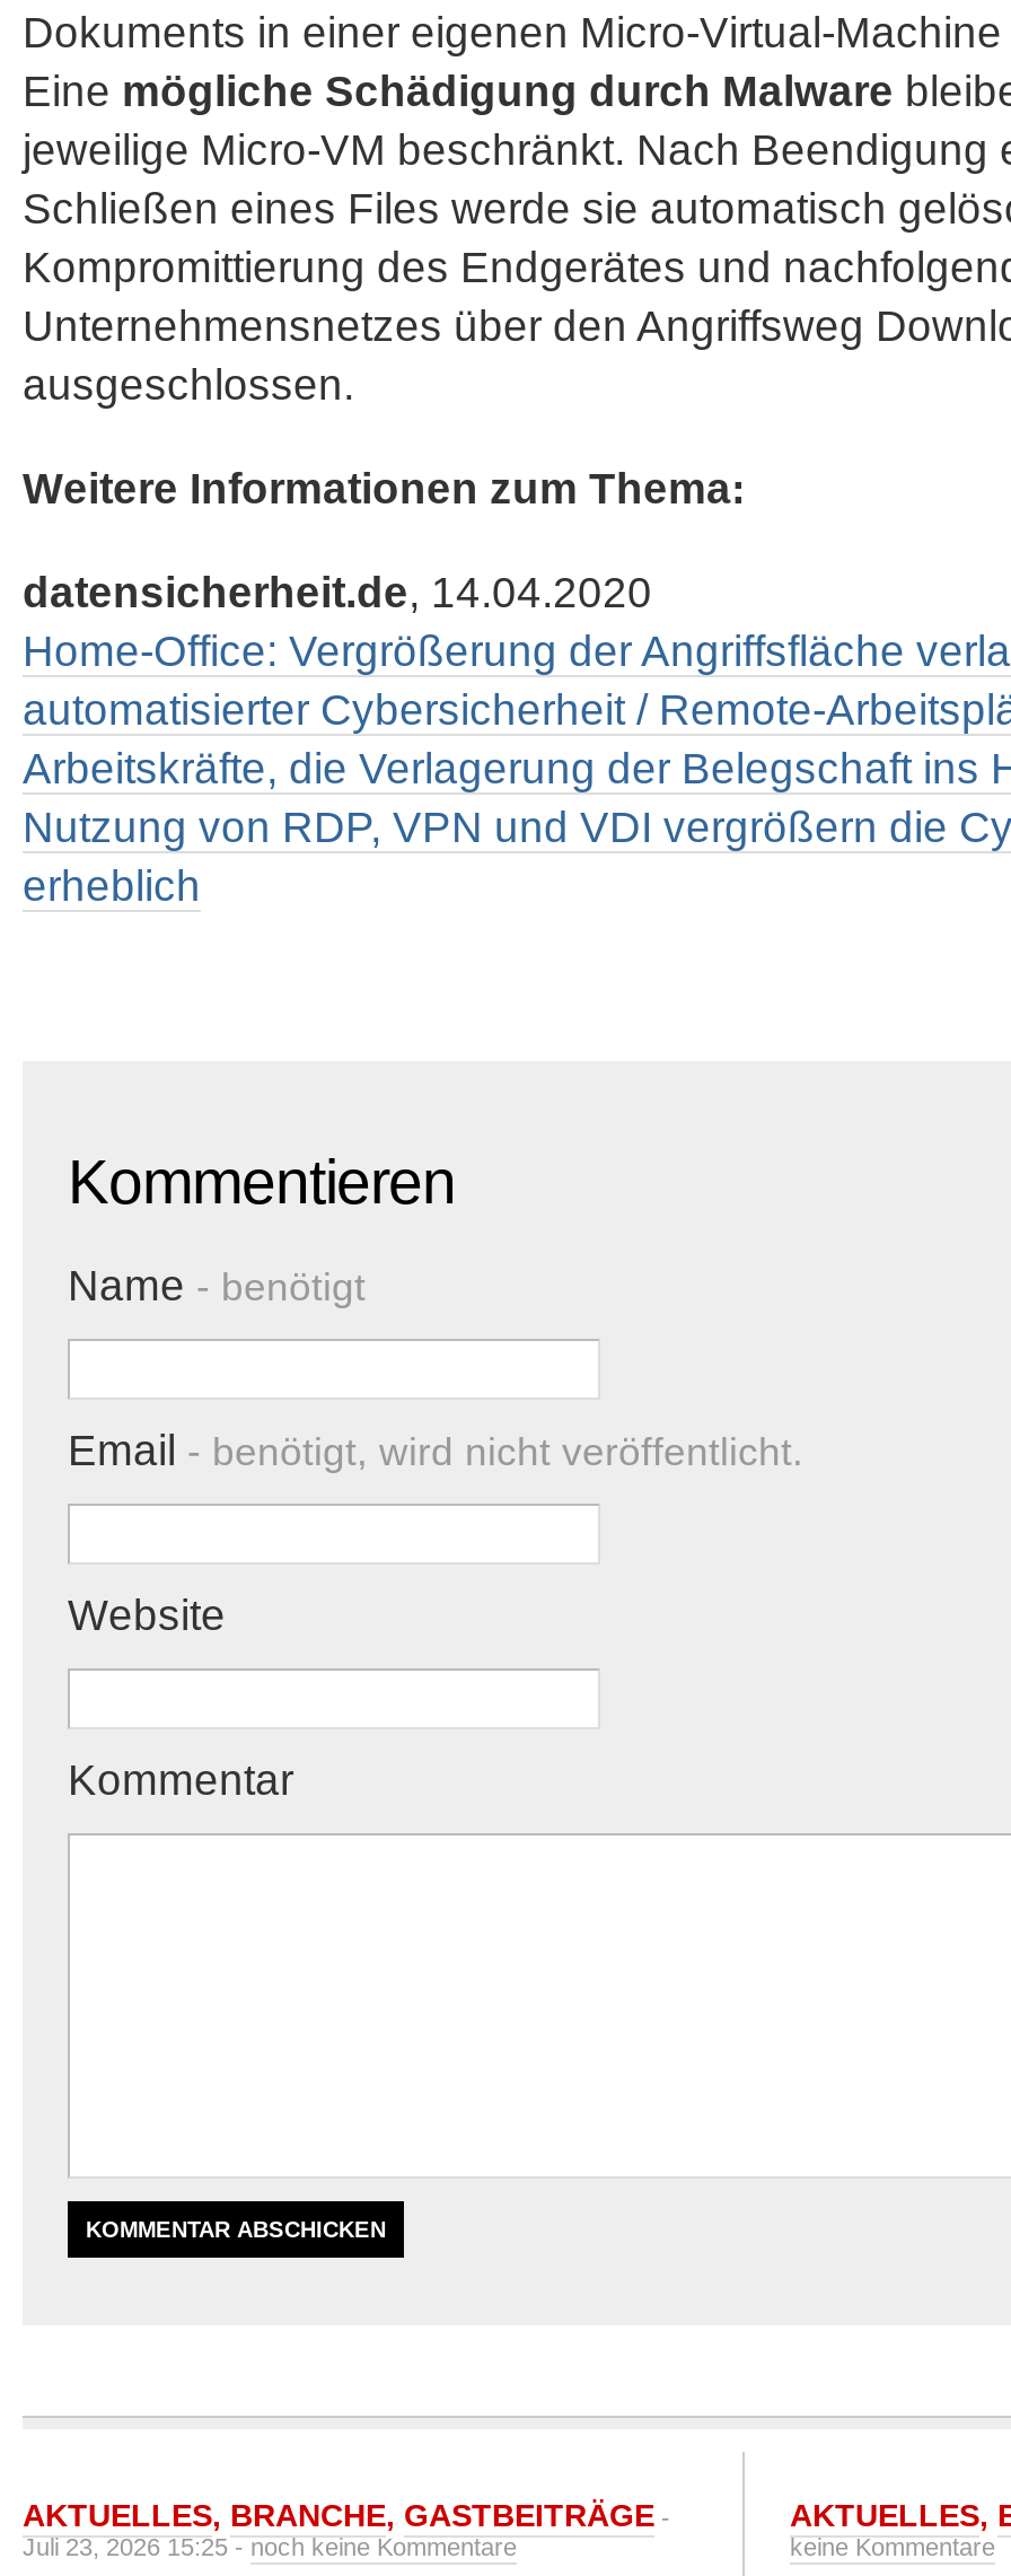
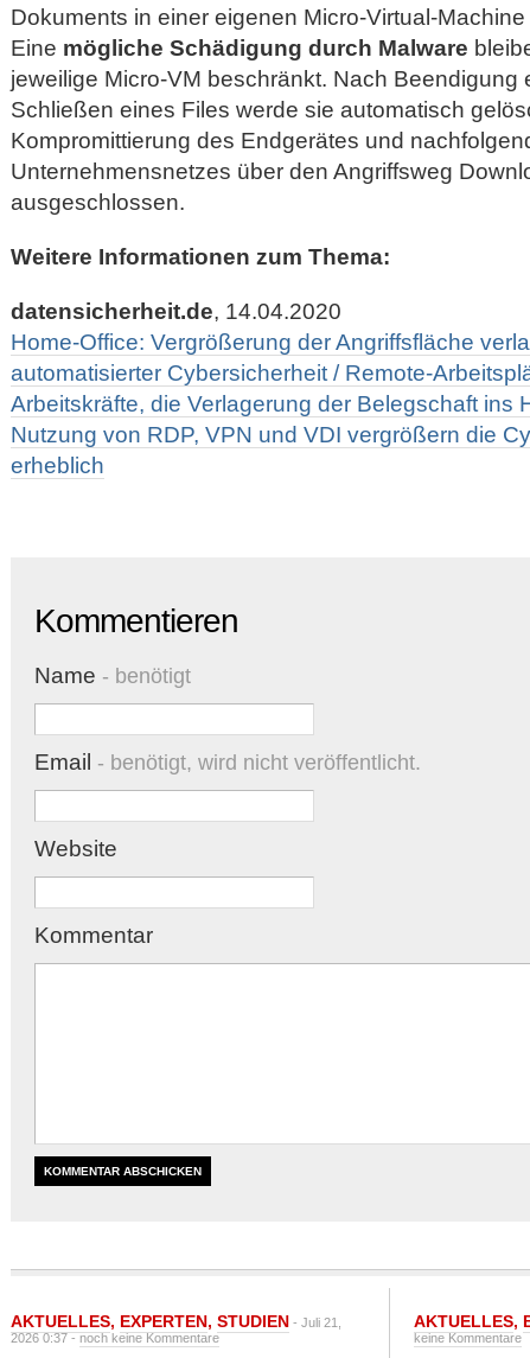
- AKTUELLES, BRANCHE, GASTBEITRÄGE -
- Juli 23, 2026 15:25 - noch keine Kommentare
+ AKTUELLES, EXPERTEN, STUDIEN - Juli 21,
+ 2026 0:37 - noch keine Kommentare
